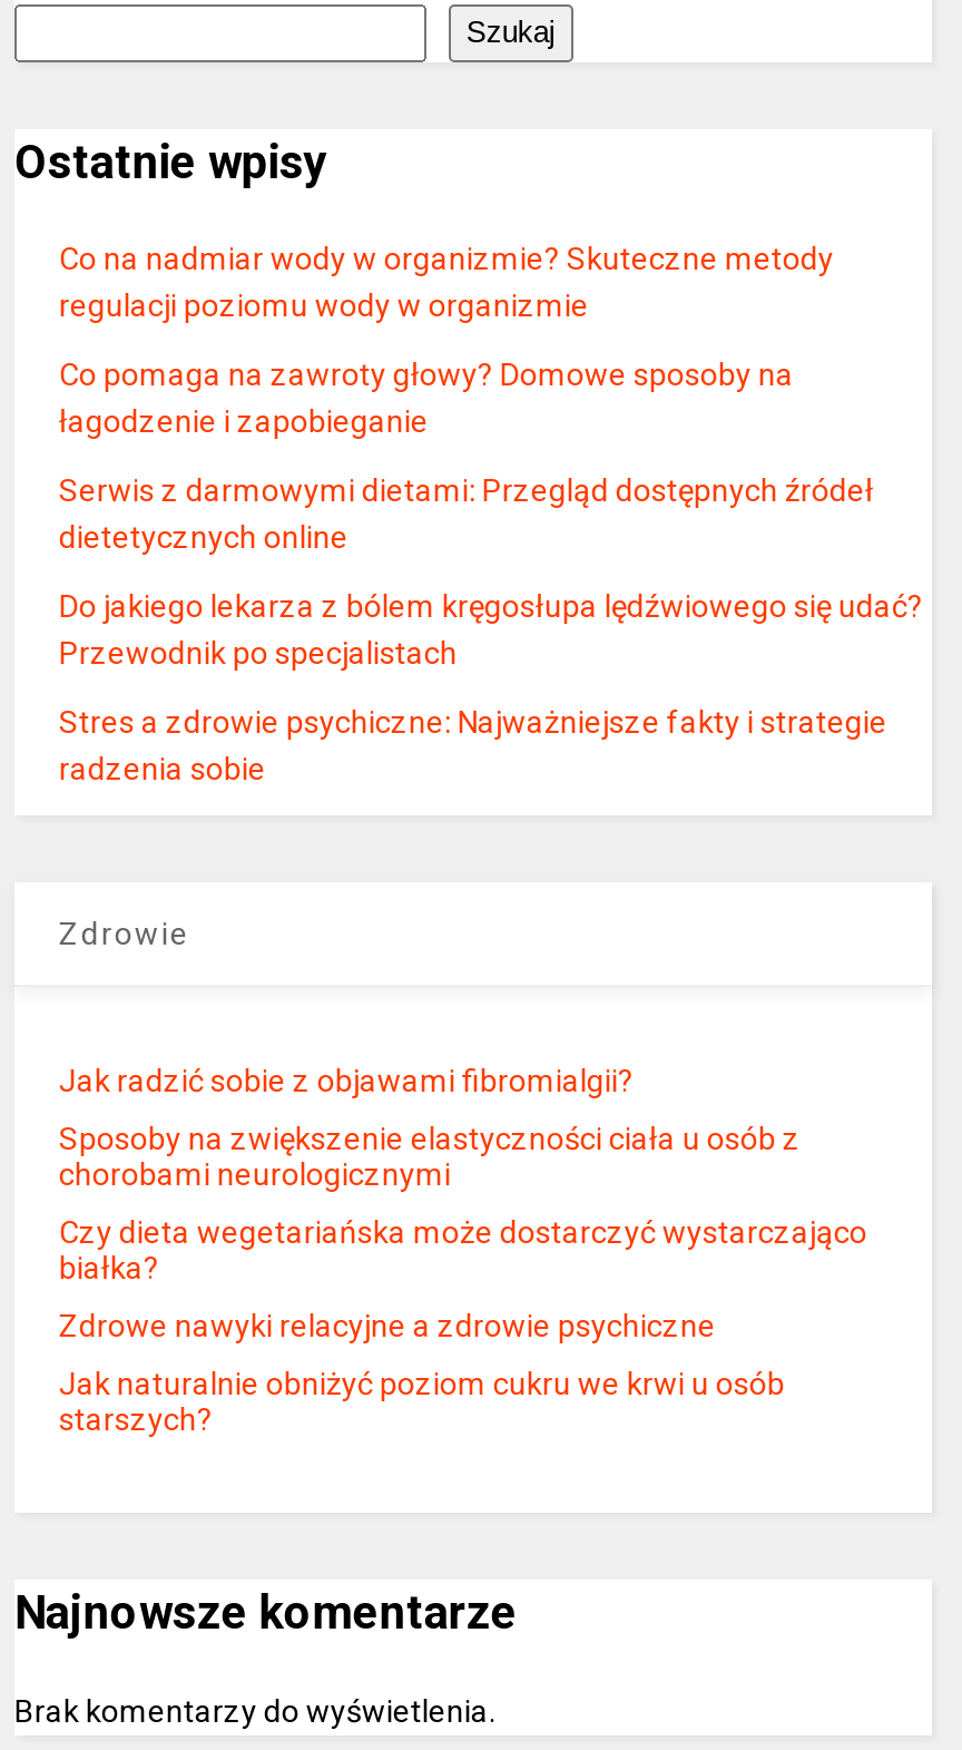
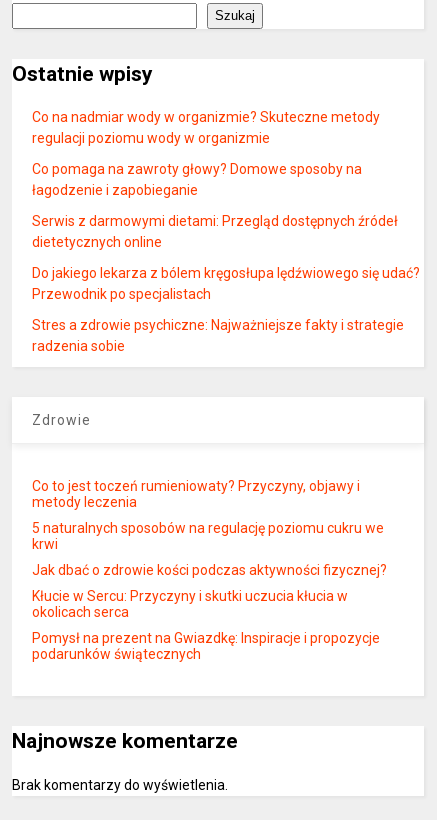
- Jak radzić sobie z objawami fibromialgii?
+ Co to jest toczeń rumieniowaty? Przyczyny, objawy i
+ metody leczenia

- Sposoby na zwiększenie elastyczności ciała u osób z
- chorobami neurologicznymi
+ 5 naturalnych sposobów na regulację poziomu cukru we
+ krwi

- Czy dieta wegetariańska może dostarczyć wystarczająco
- białka?
+ Jak dbać o zdrowie kości podczas aktywności fizycznej?

- Zdrowe nawyki relacyjne a zdrowie psychiczne
+ Kłucie w Sercu: Przyczyny i skutki uczucia kłucia w
+ okolicach serca

- Jak naturalnie obniżyć poziom cukru we krwi u osób
- starszych?
+ Pomysł na prezent na Gwiazdkę: Inspiracje i propozycje
+ podarunków świątecznych
